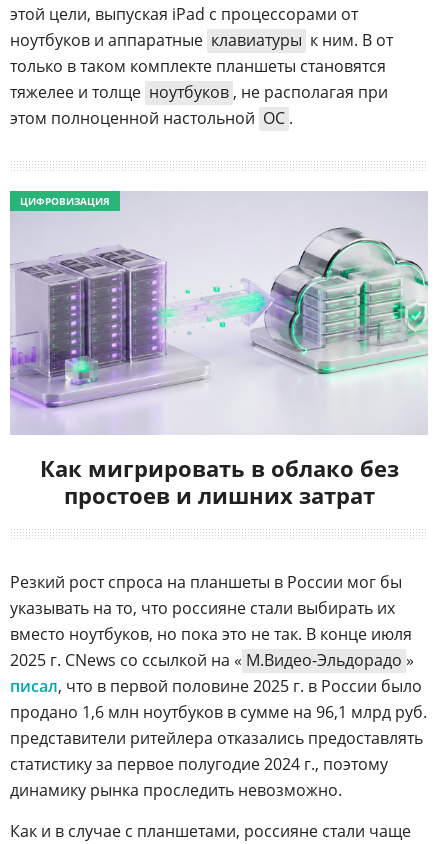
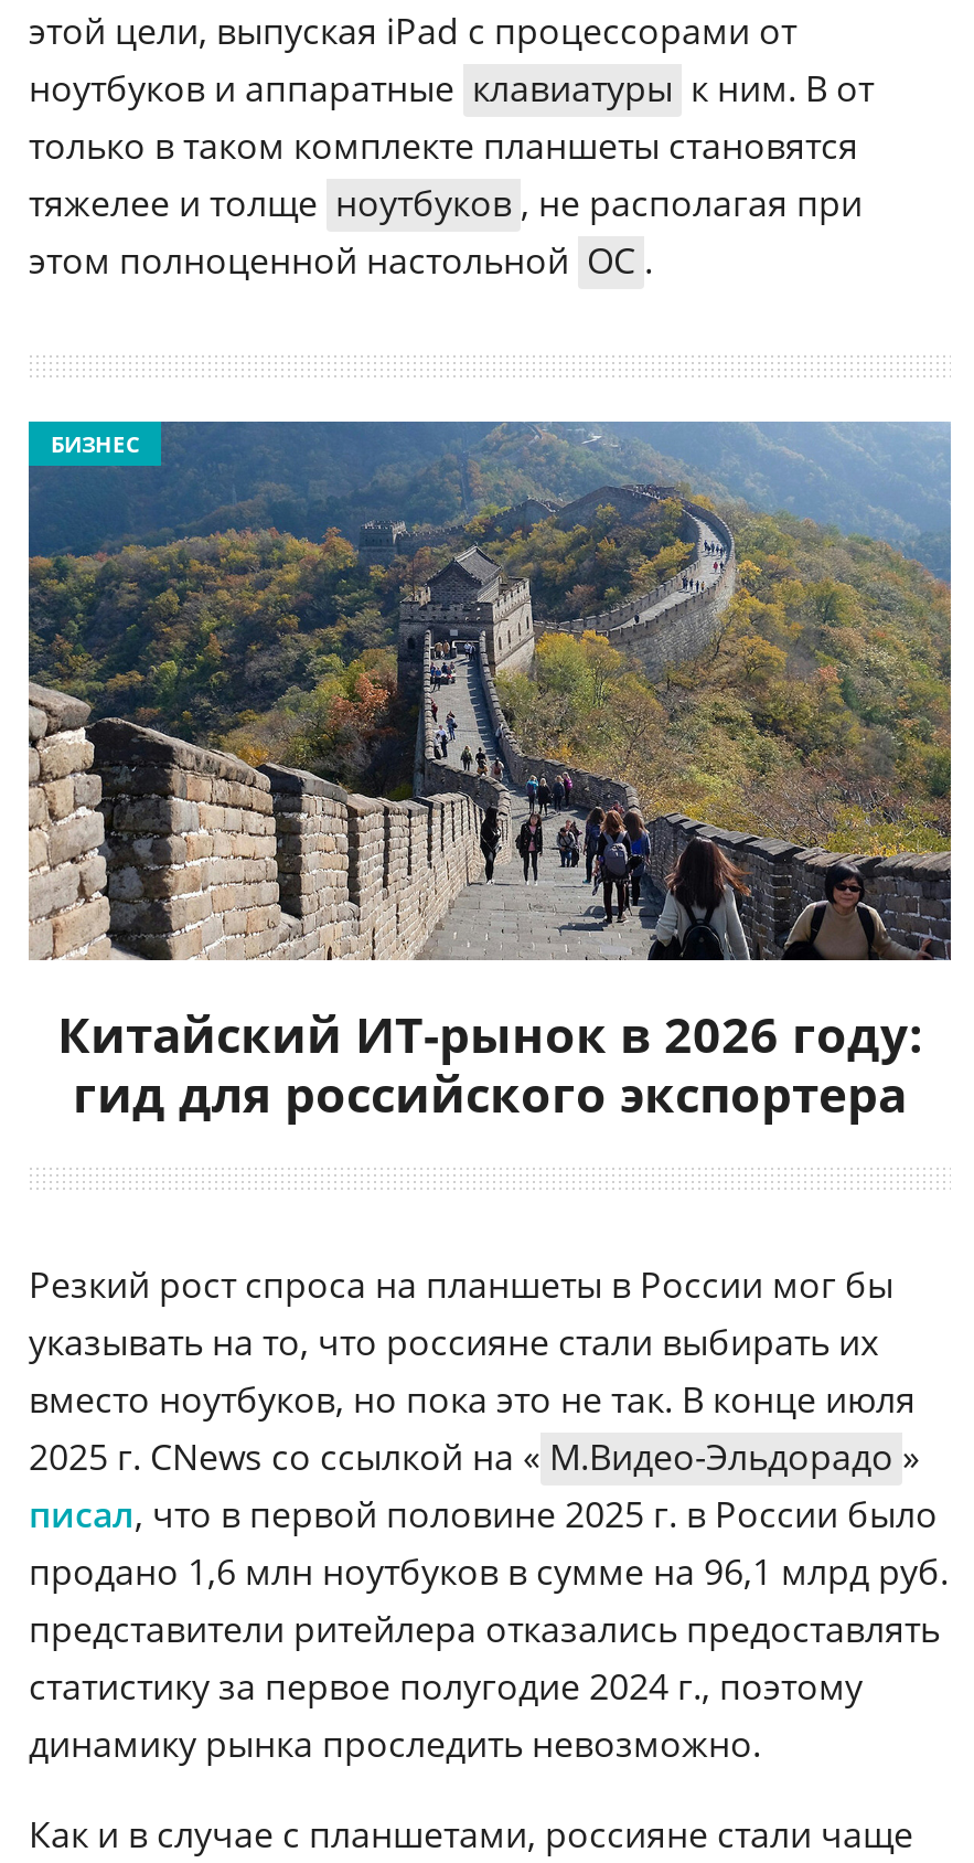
- [image]
- ЦИФРОВИЗАЦИЯ
+ [image]
+ БИЗНЕС

- Как мигрировать в облако без
- простоев и лишних затрат
+ Китайский ИТ-рынок в 2026 году:
+ гид для российского экспортера
